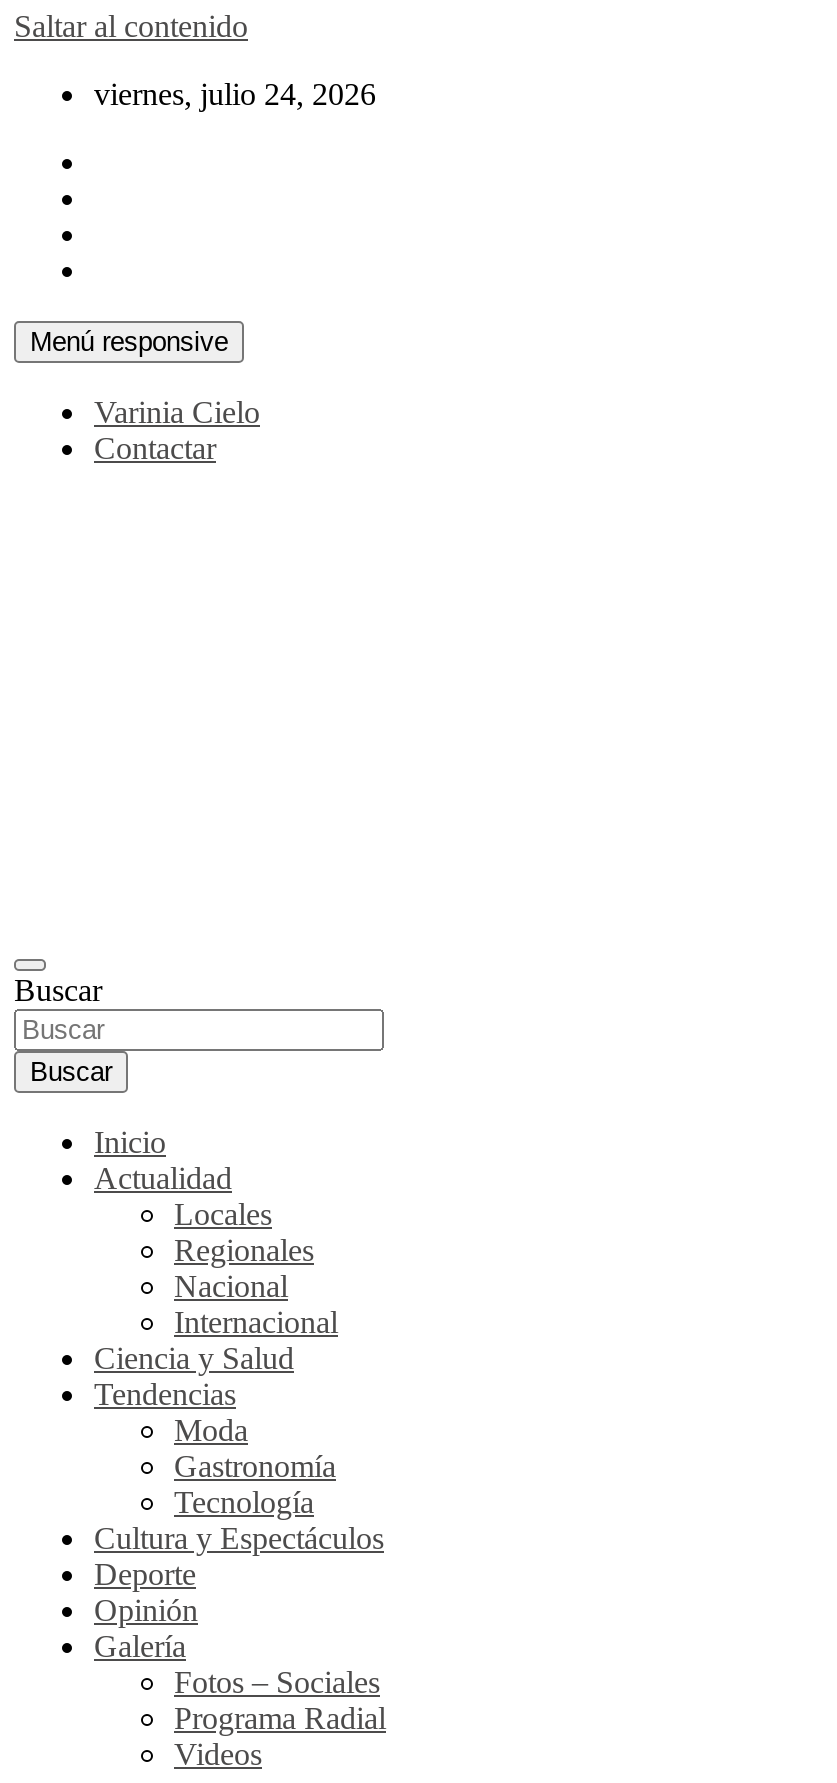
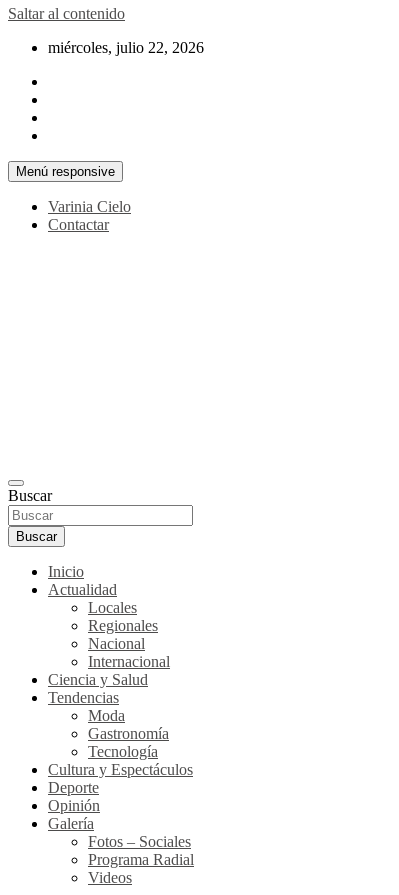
- viernes, julio 24, 2026
+ miércoles, julio 22, 2026
